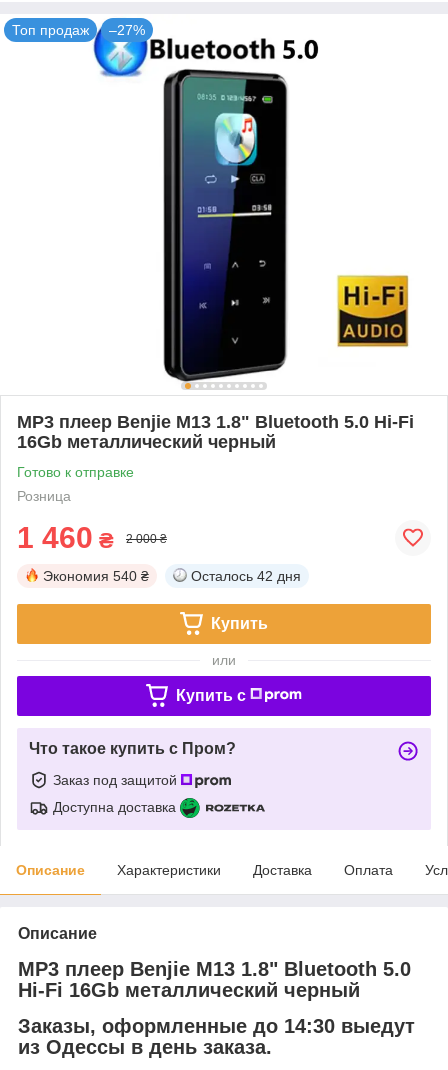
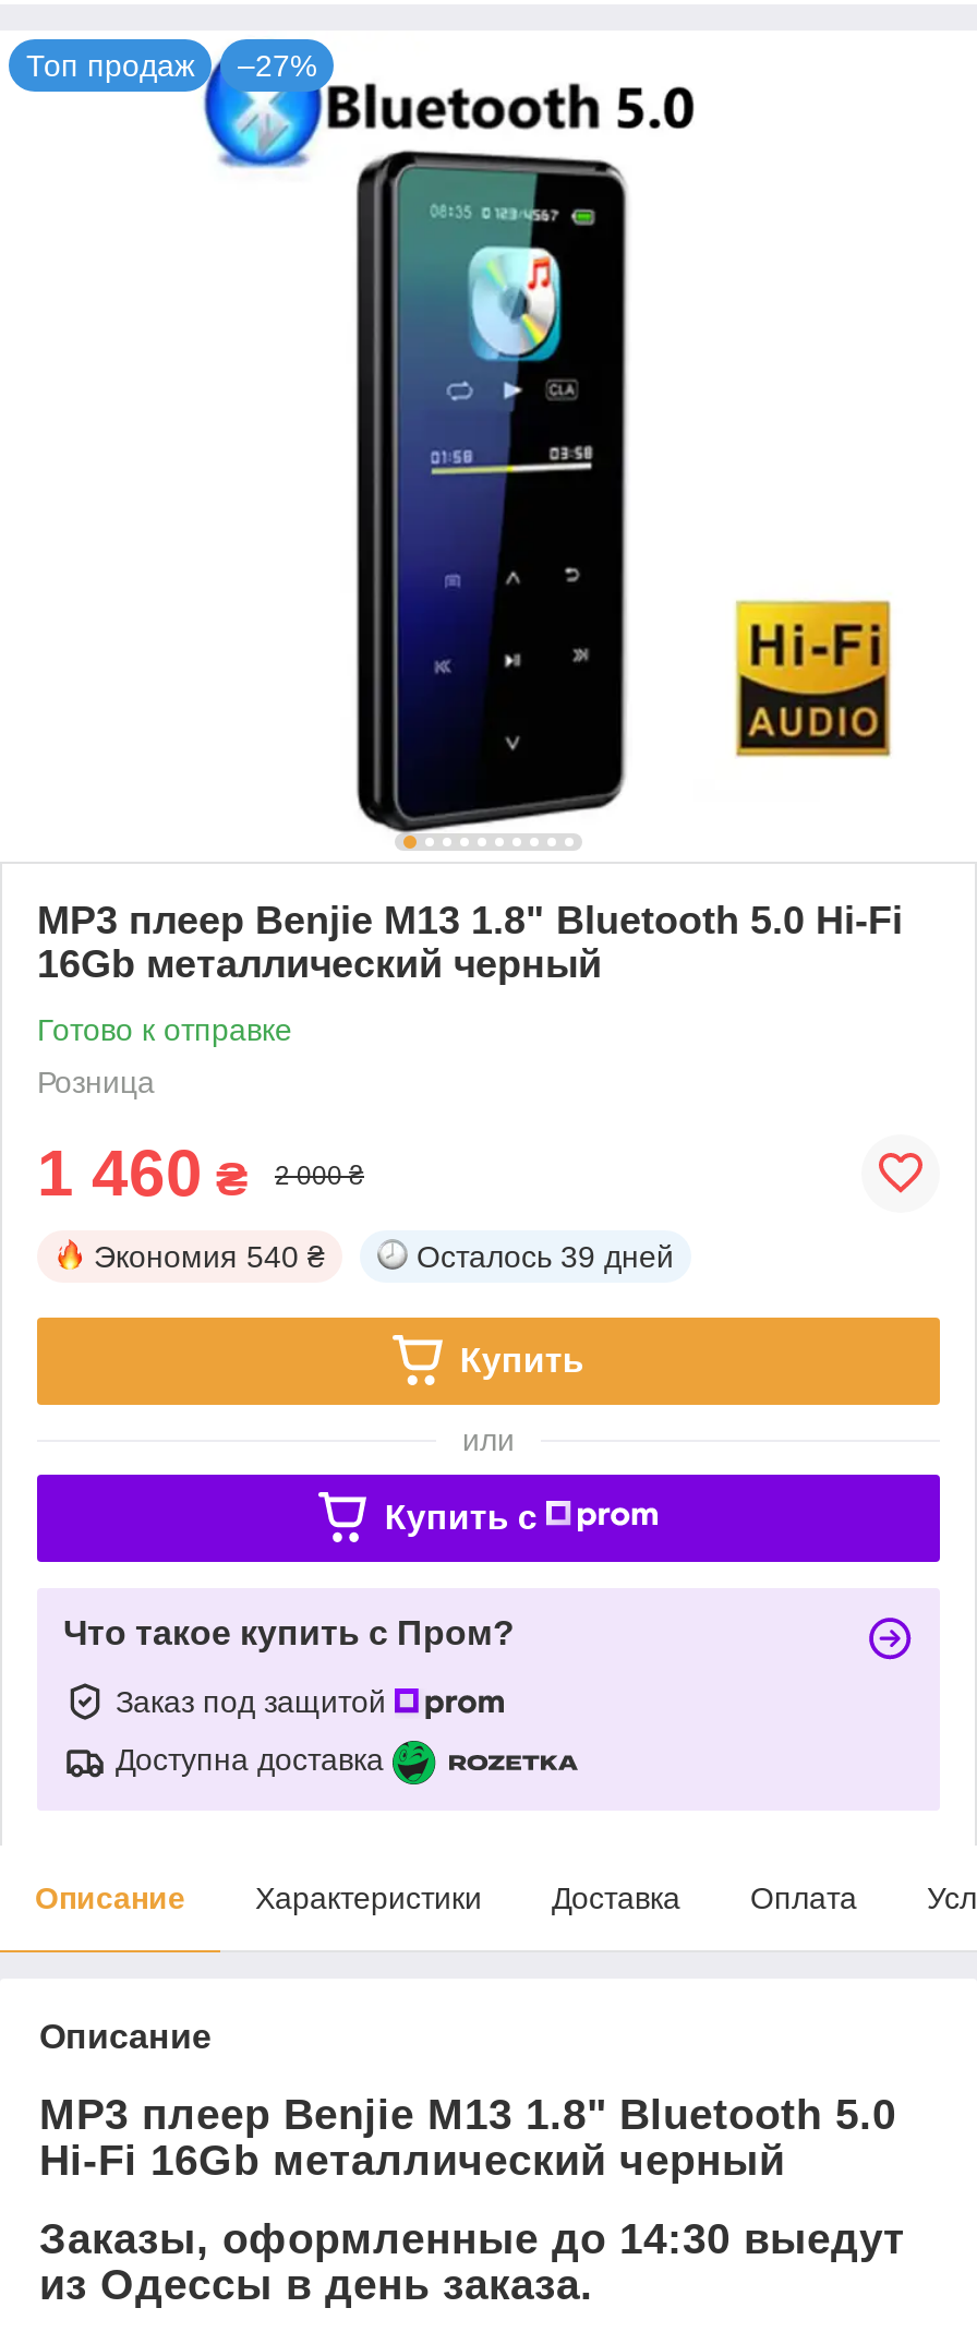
- Осталось 42 дня
+ Осталось 39 дней
